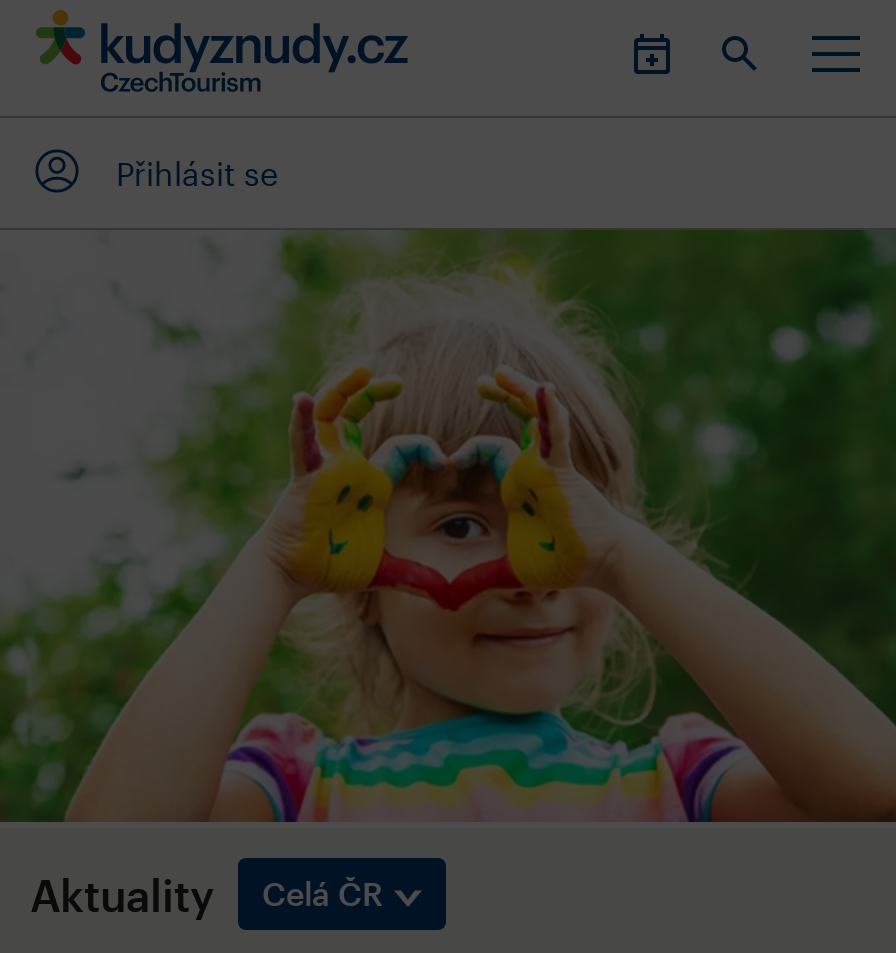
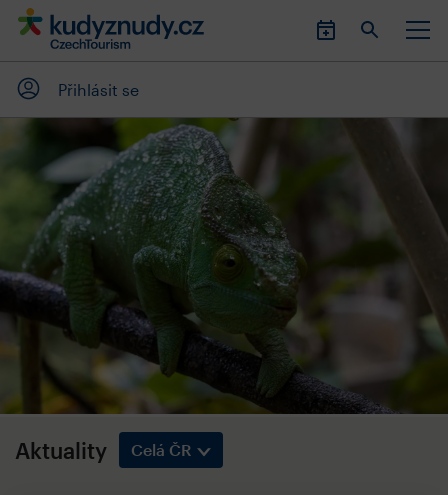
- [image]
+ [image]
